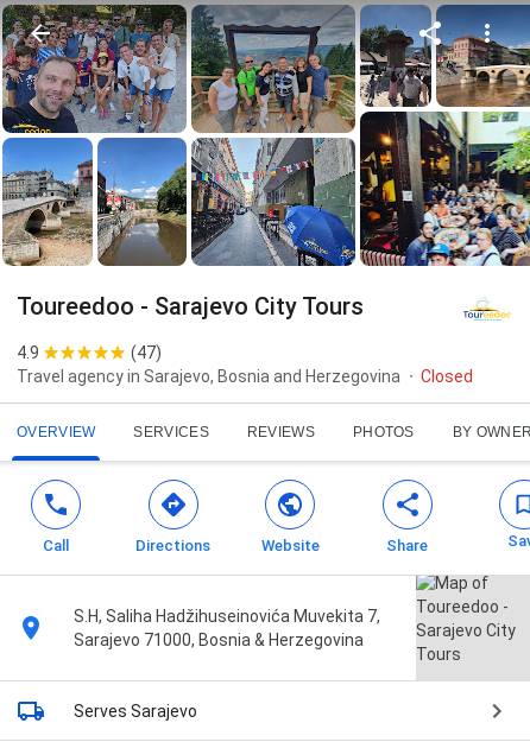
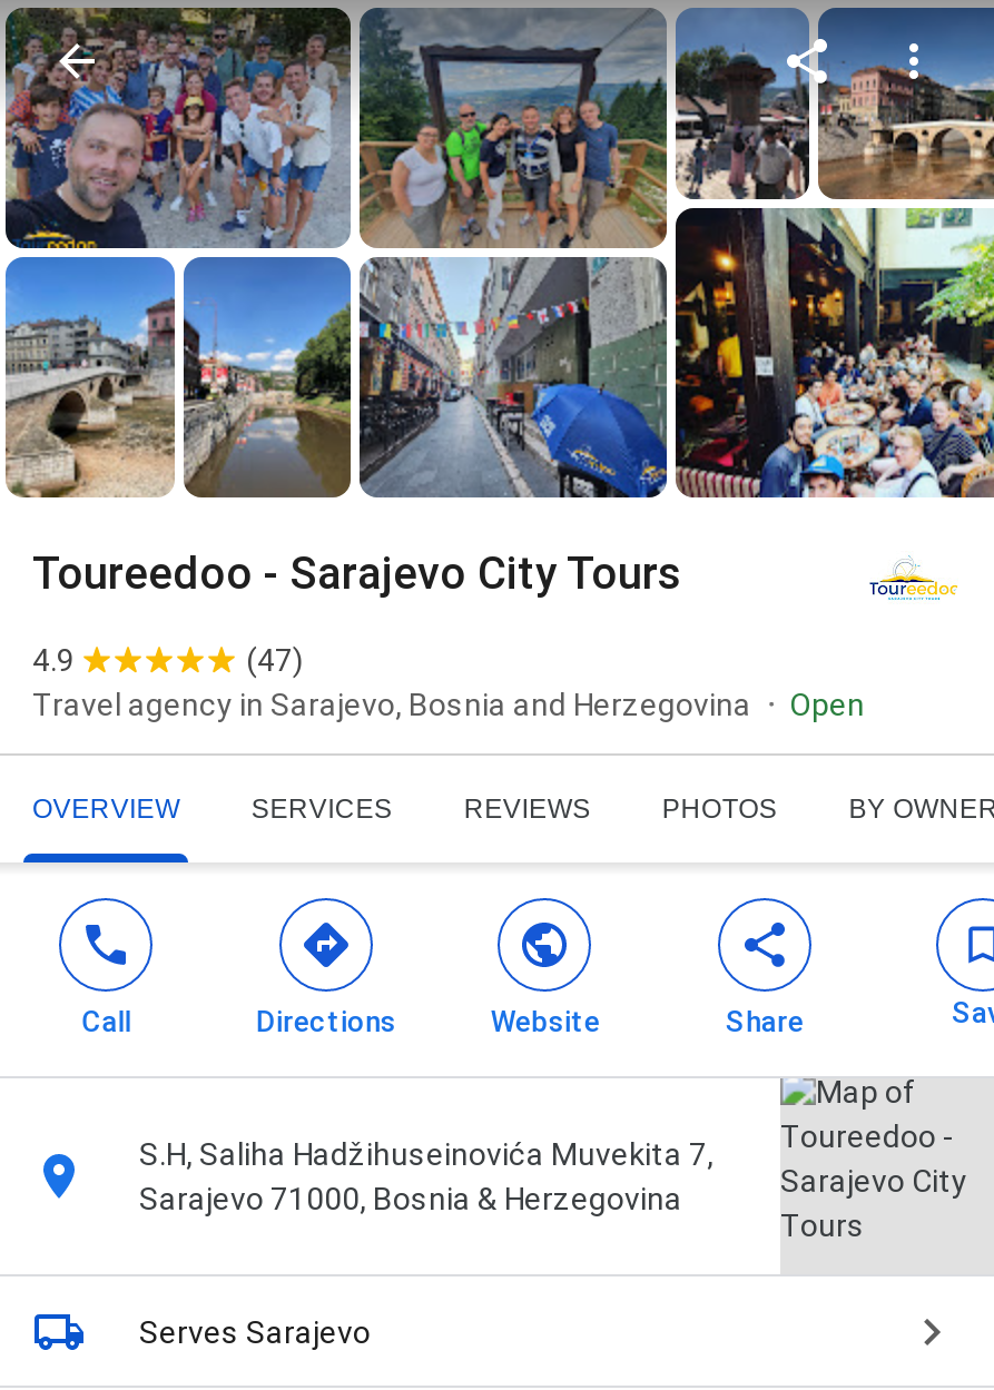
- Closed
+ Open
